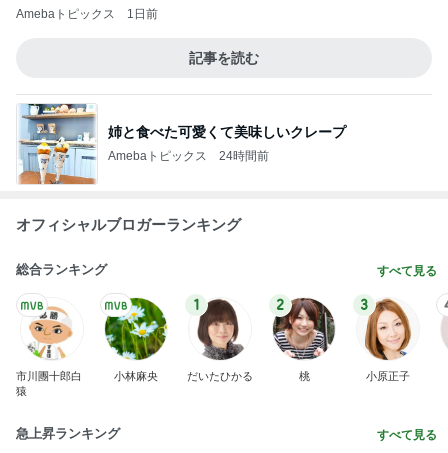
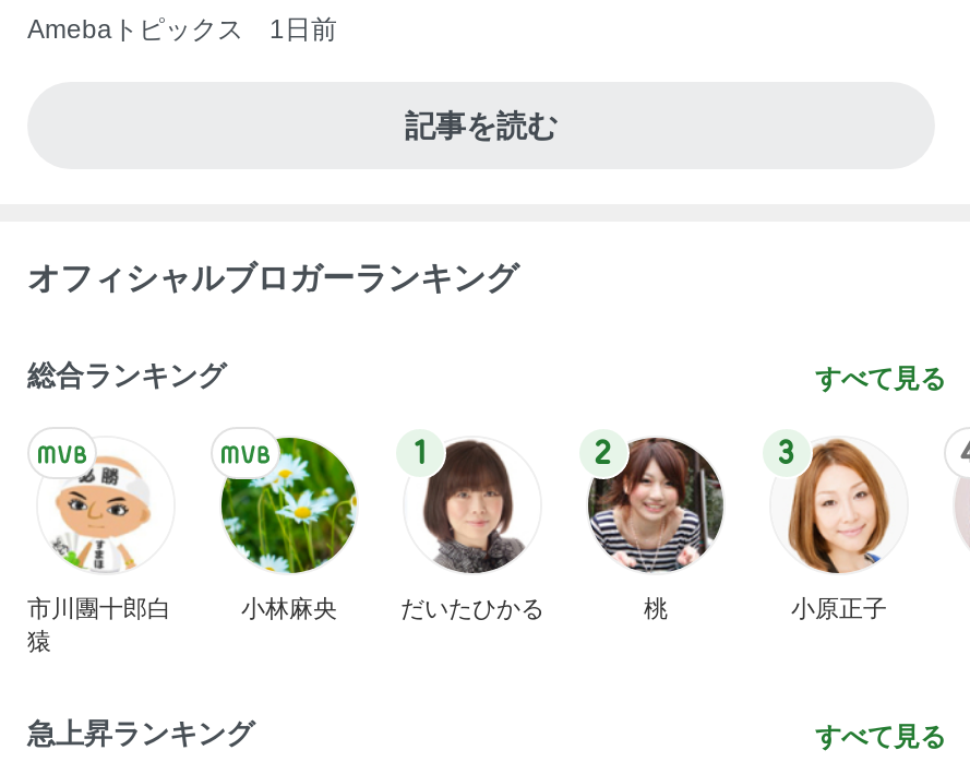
- [image]
- 姉と食べた可愛くて美味しいクレープ
- Amebaトピックス
- 24時間前
